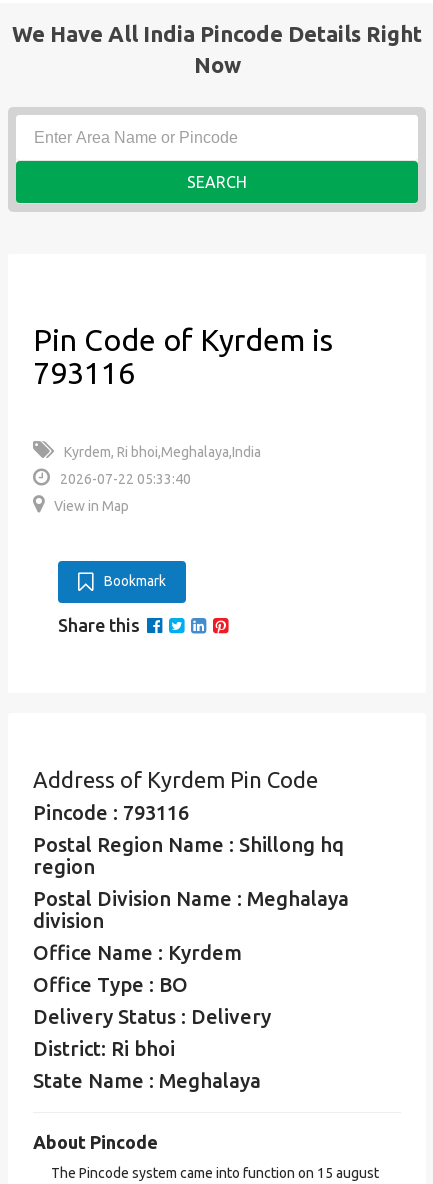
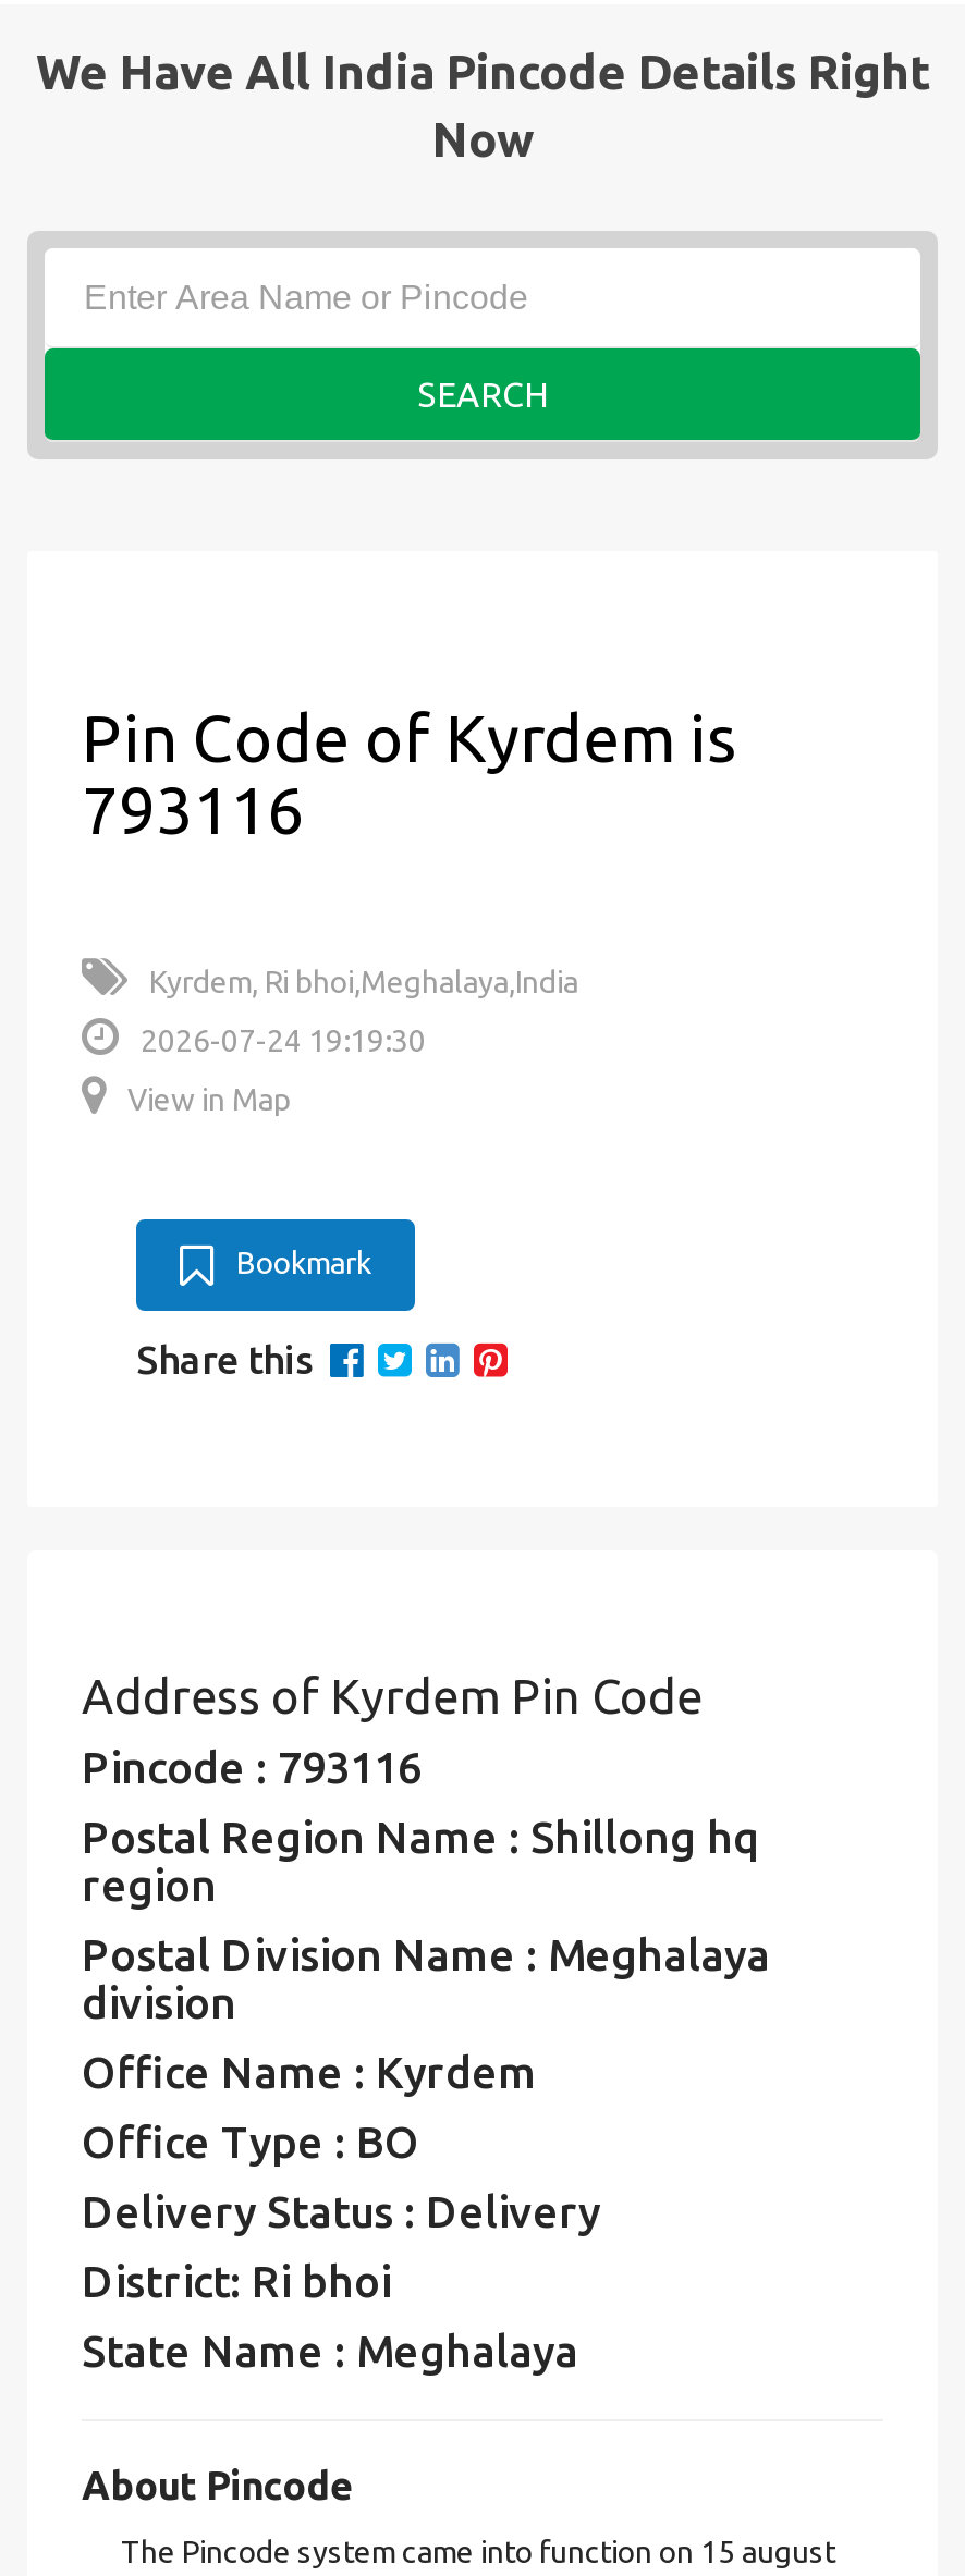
- 2026-07-22 05:33:40
+ 2026-07-24 19:19:30
